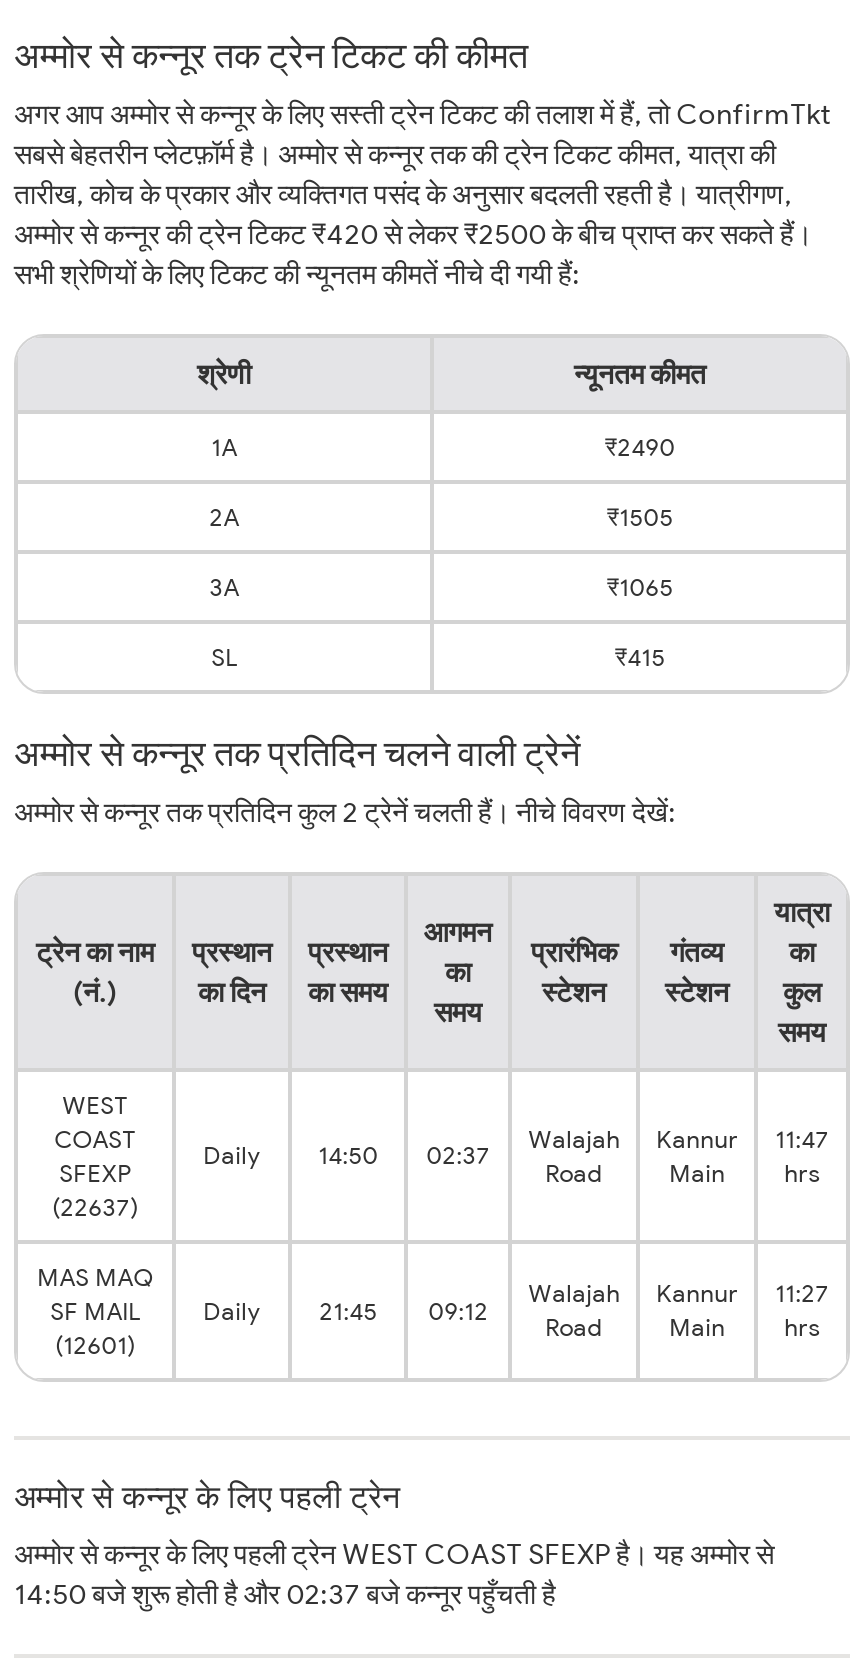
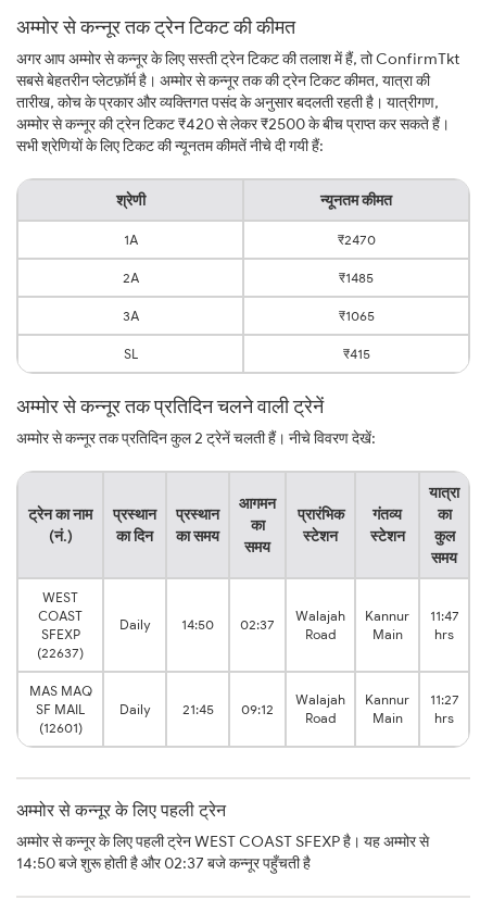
- ₹2490
+ ₹2470

- ₹1505
+ ₹1485
